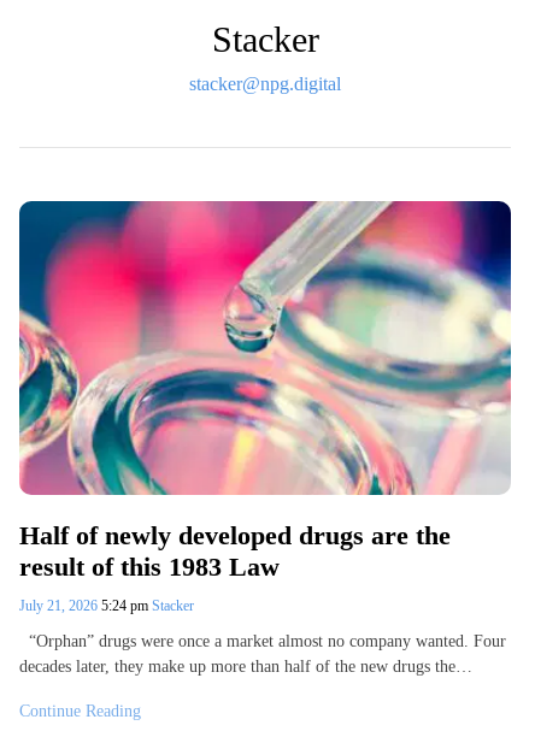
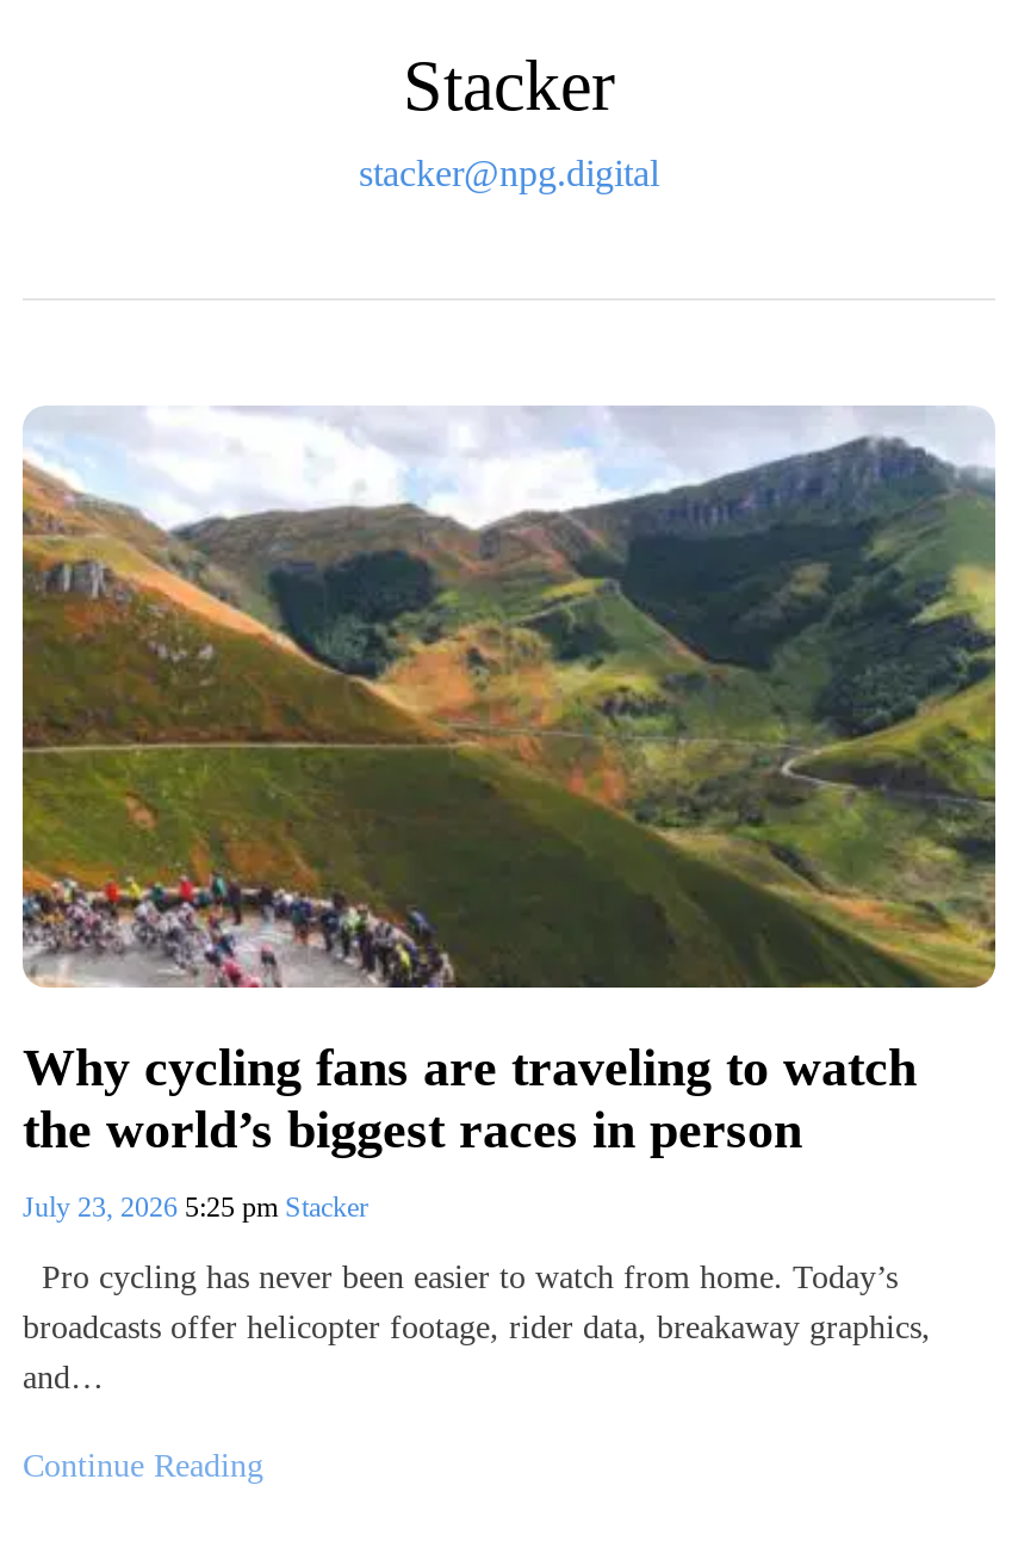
- [image]
- Half of newly developed drugs are the
- result of this 1983 Law
+ [image]
+ Why cycling fans are traveling to watch
+ the world’s biggest races in person

- July 21, 2026 5:24 pm Stacker
+ July 23, 2026 5:25 pm Stacker

- “Orphan” drugs were once a market almost no company wanted. Four
- decades later, they make up more than half of the new drugs the…
+ Pro cycling has never been easier to watch from home. Today’s
+ broadcasts offer helicopter footage, rider data, breakaway graphics,
+ and…
